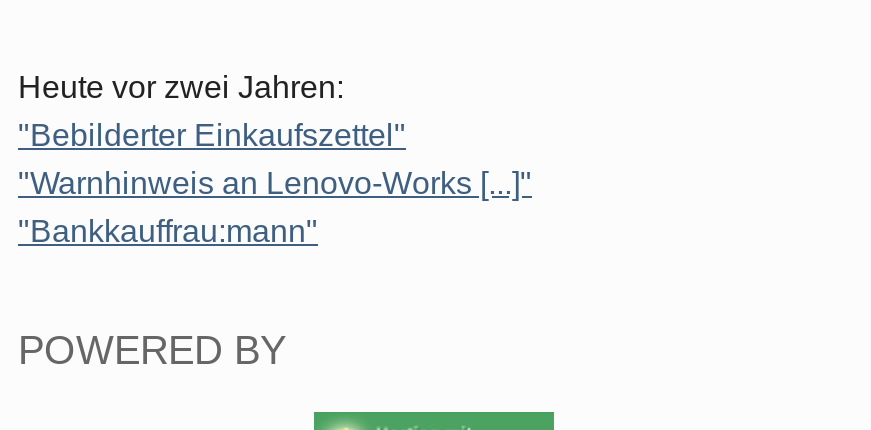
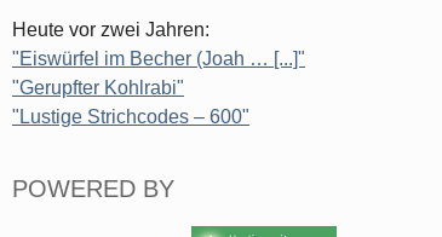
- "Bebilderter Einkaufszettel"
- "Warnhinweis an Lenovo-Works [...]"
- "Bankkauffrau:mann"
+ "Eiswürfel im Becher (Joah … [...]"
+ "Gerupfter Kohlrabi"
+ "Lustige Strichcodes – 600"
